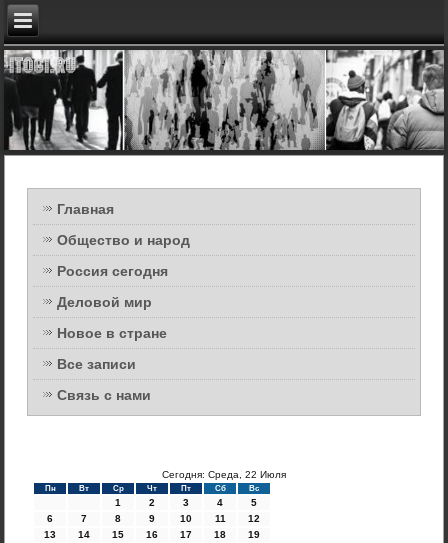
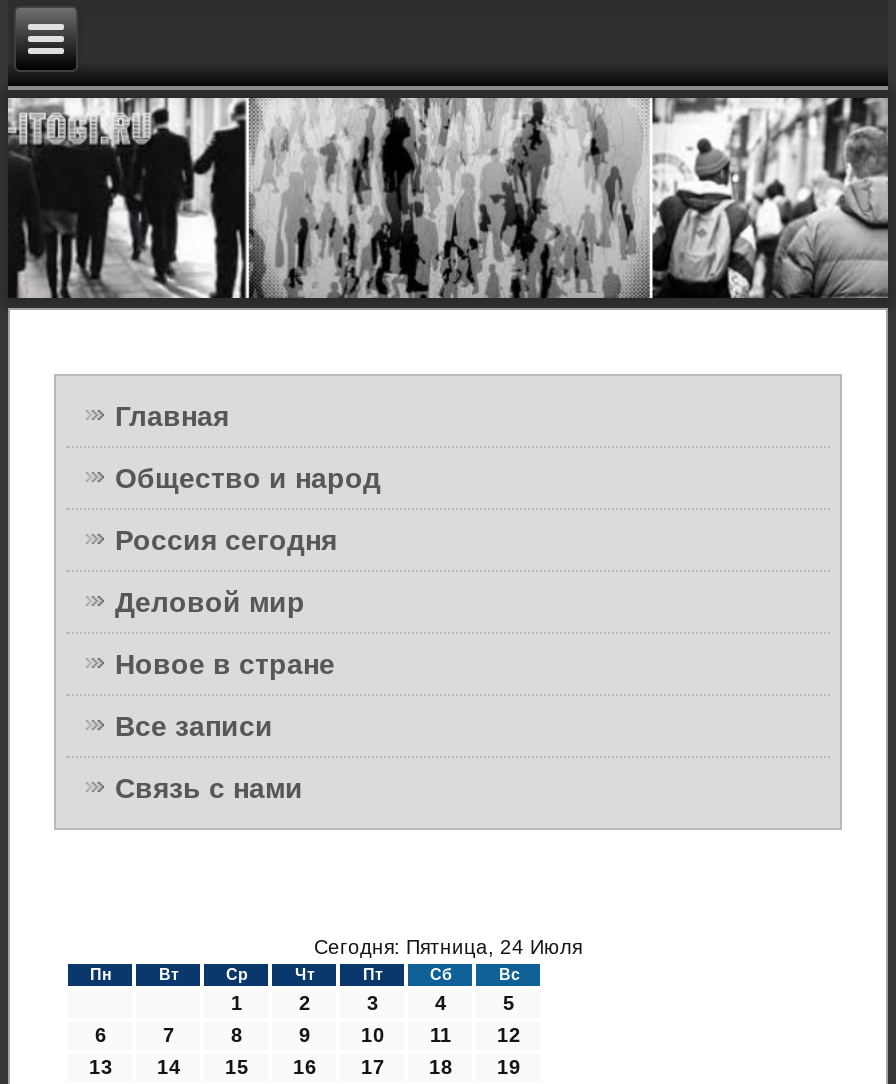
- Сегодня: Среда, 22 Июля
+ Сегодня: Пятница, 24 Июля
